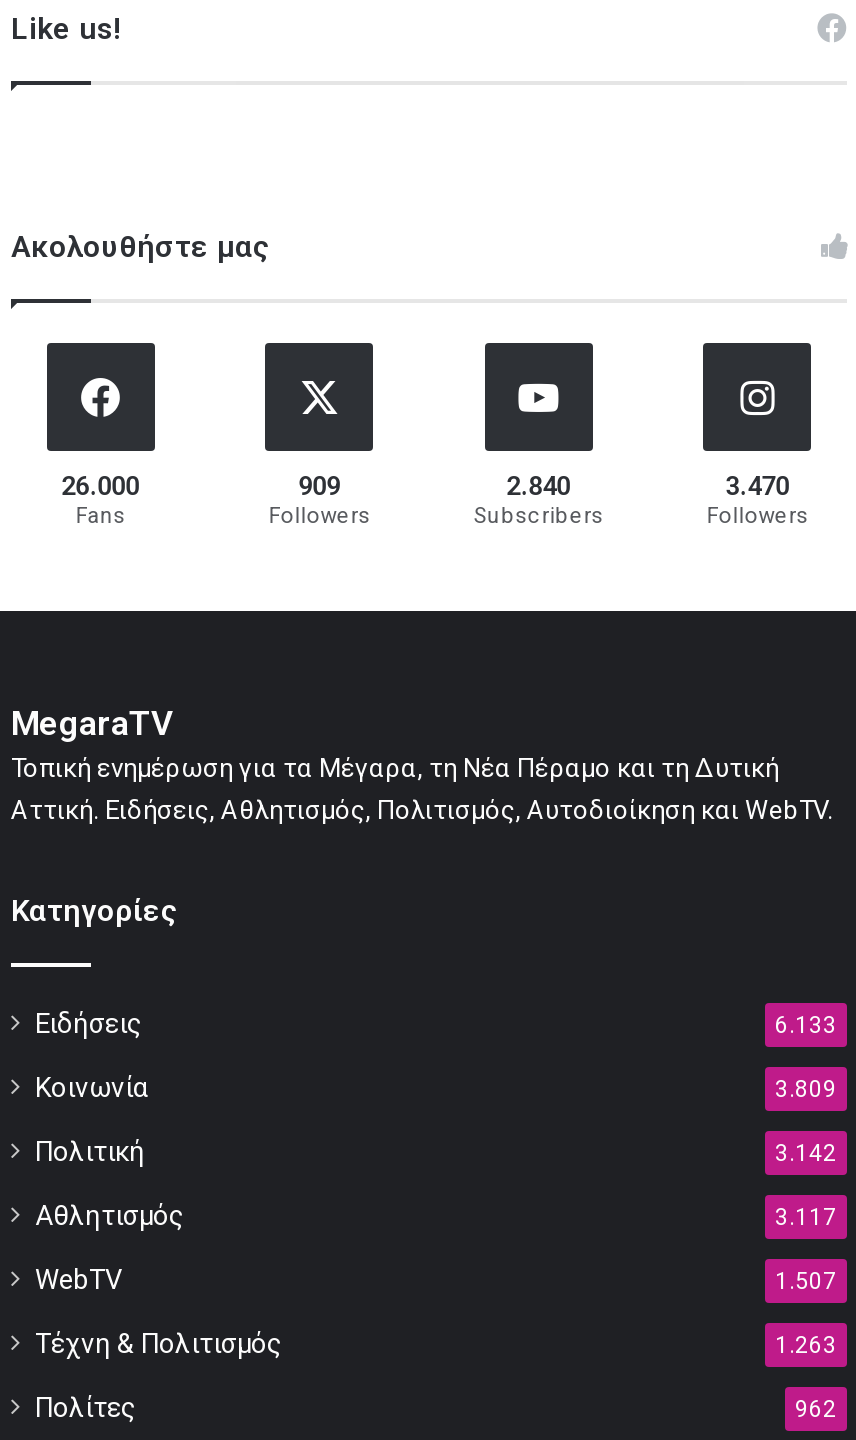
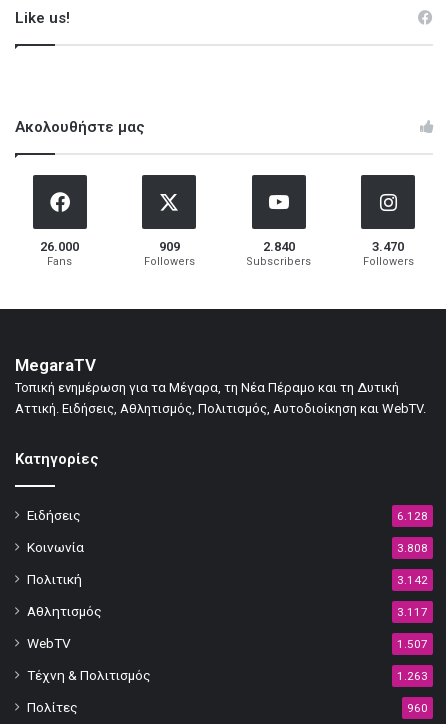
- 6.133
+ 6.128

- 3.809
+ 3.808

- 962
+ 960
